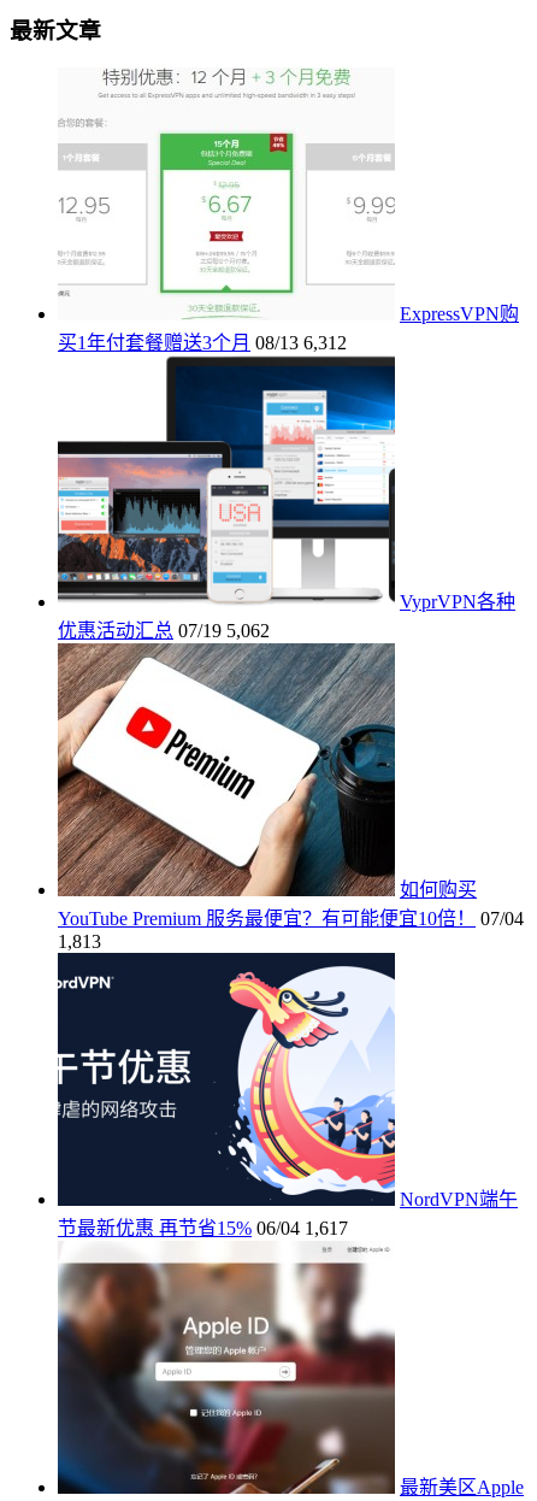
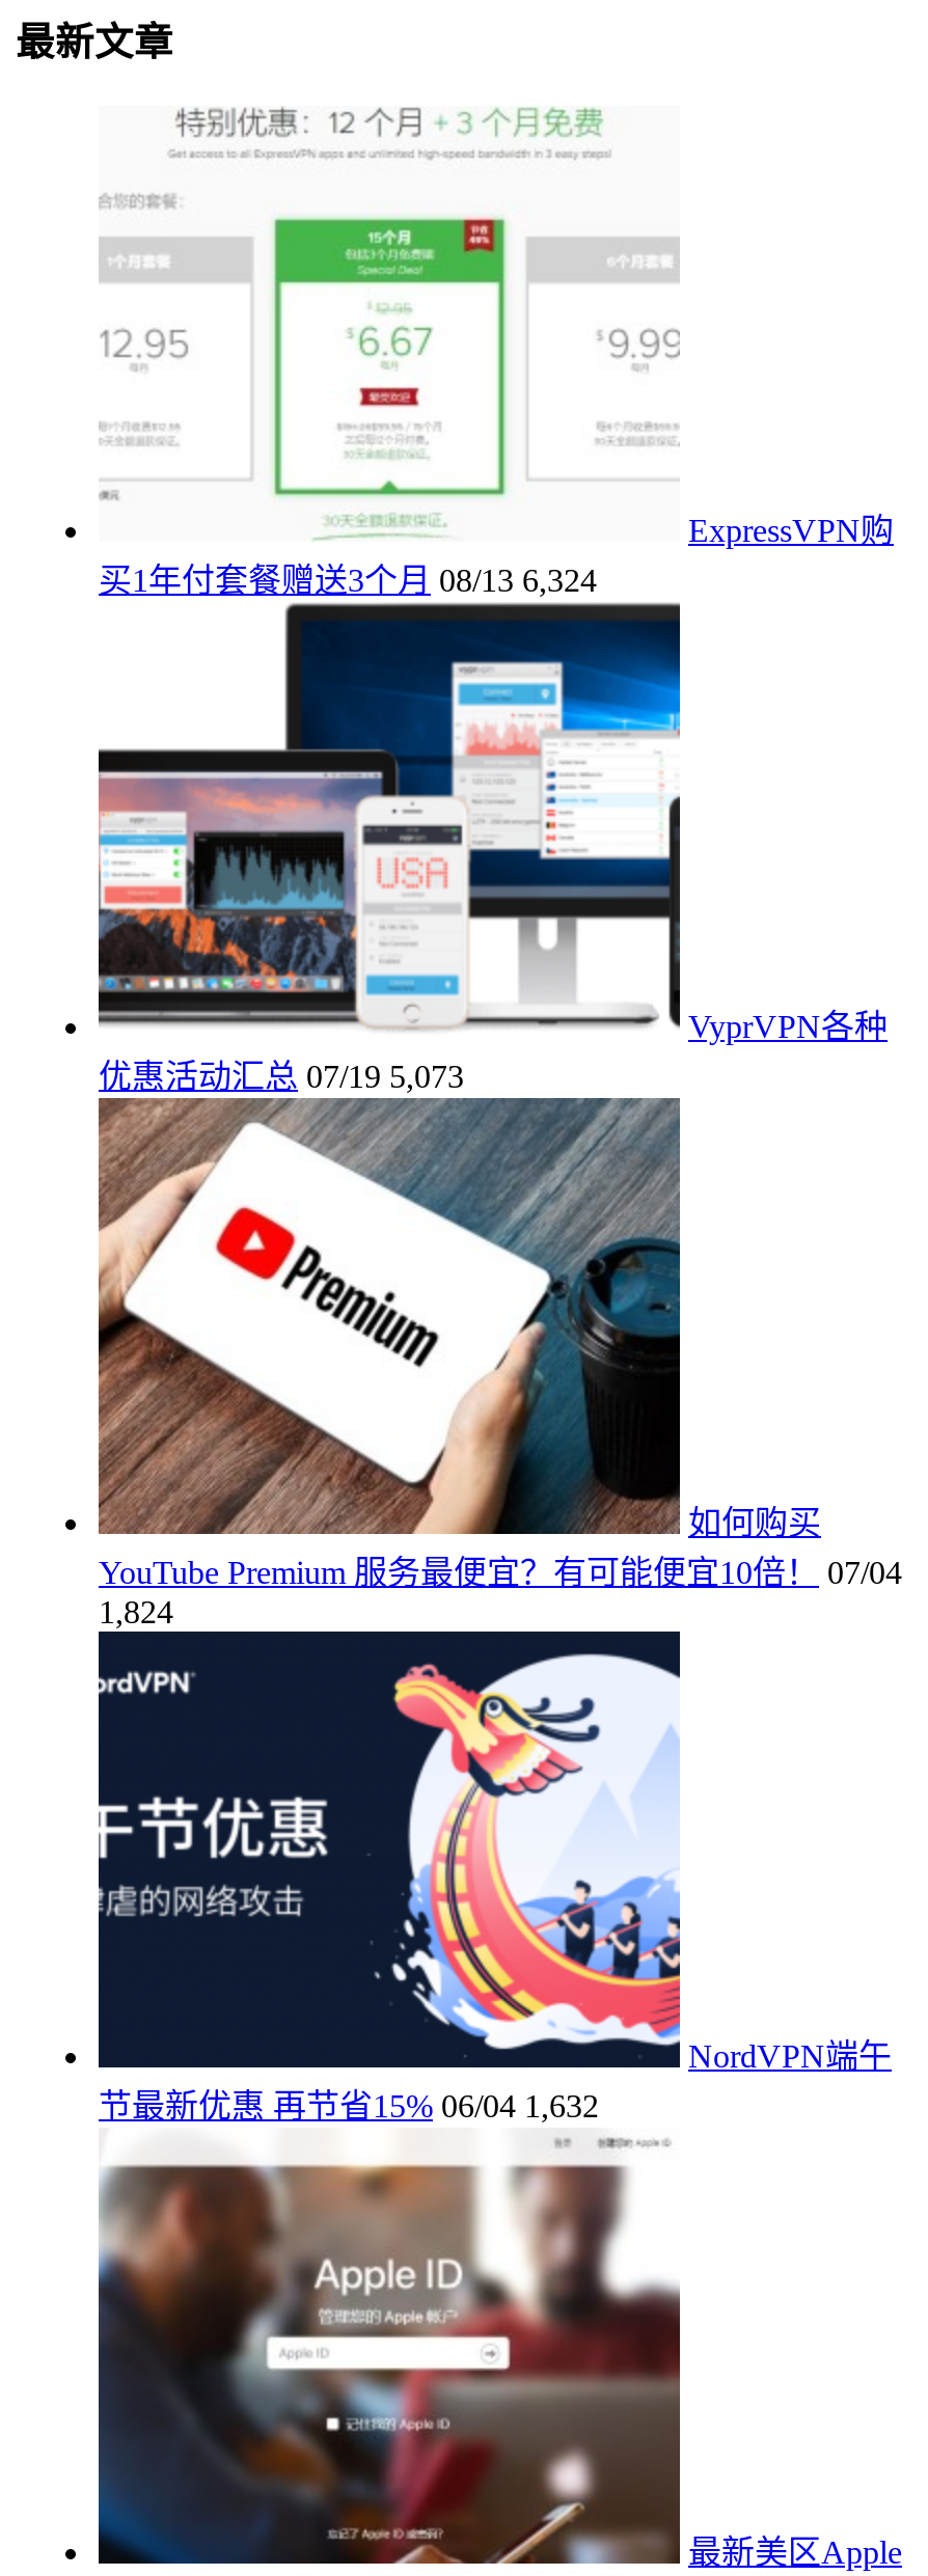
- 买1年付套餐赠送3个月 08/13 6,312
+ 买1年付套餐赠送3个月 08/13 6,324

- 优惠活动汇总 07/19 5,062
+ 优惠活动汇总 07/19 5,073

- 1,813
+ 1,824

- 节最新优惠 再节省15% 06/04 1,617
+ 节最新优惠 再节省15% 06/04 1,632
